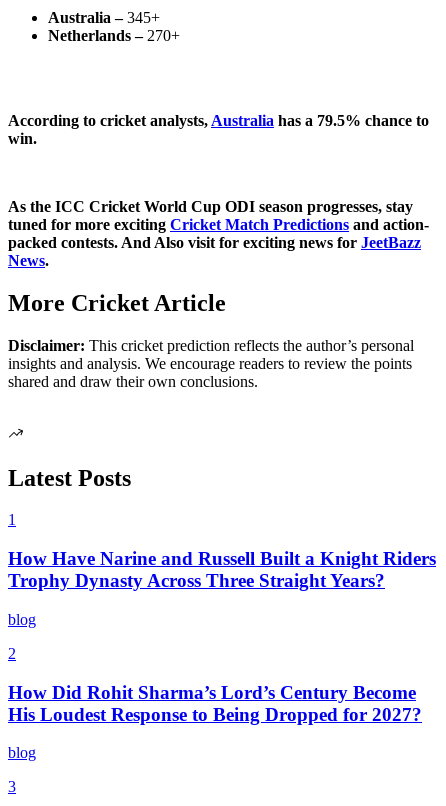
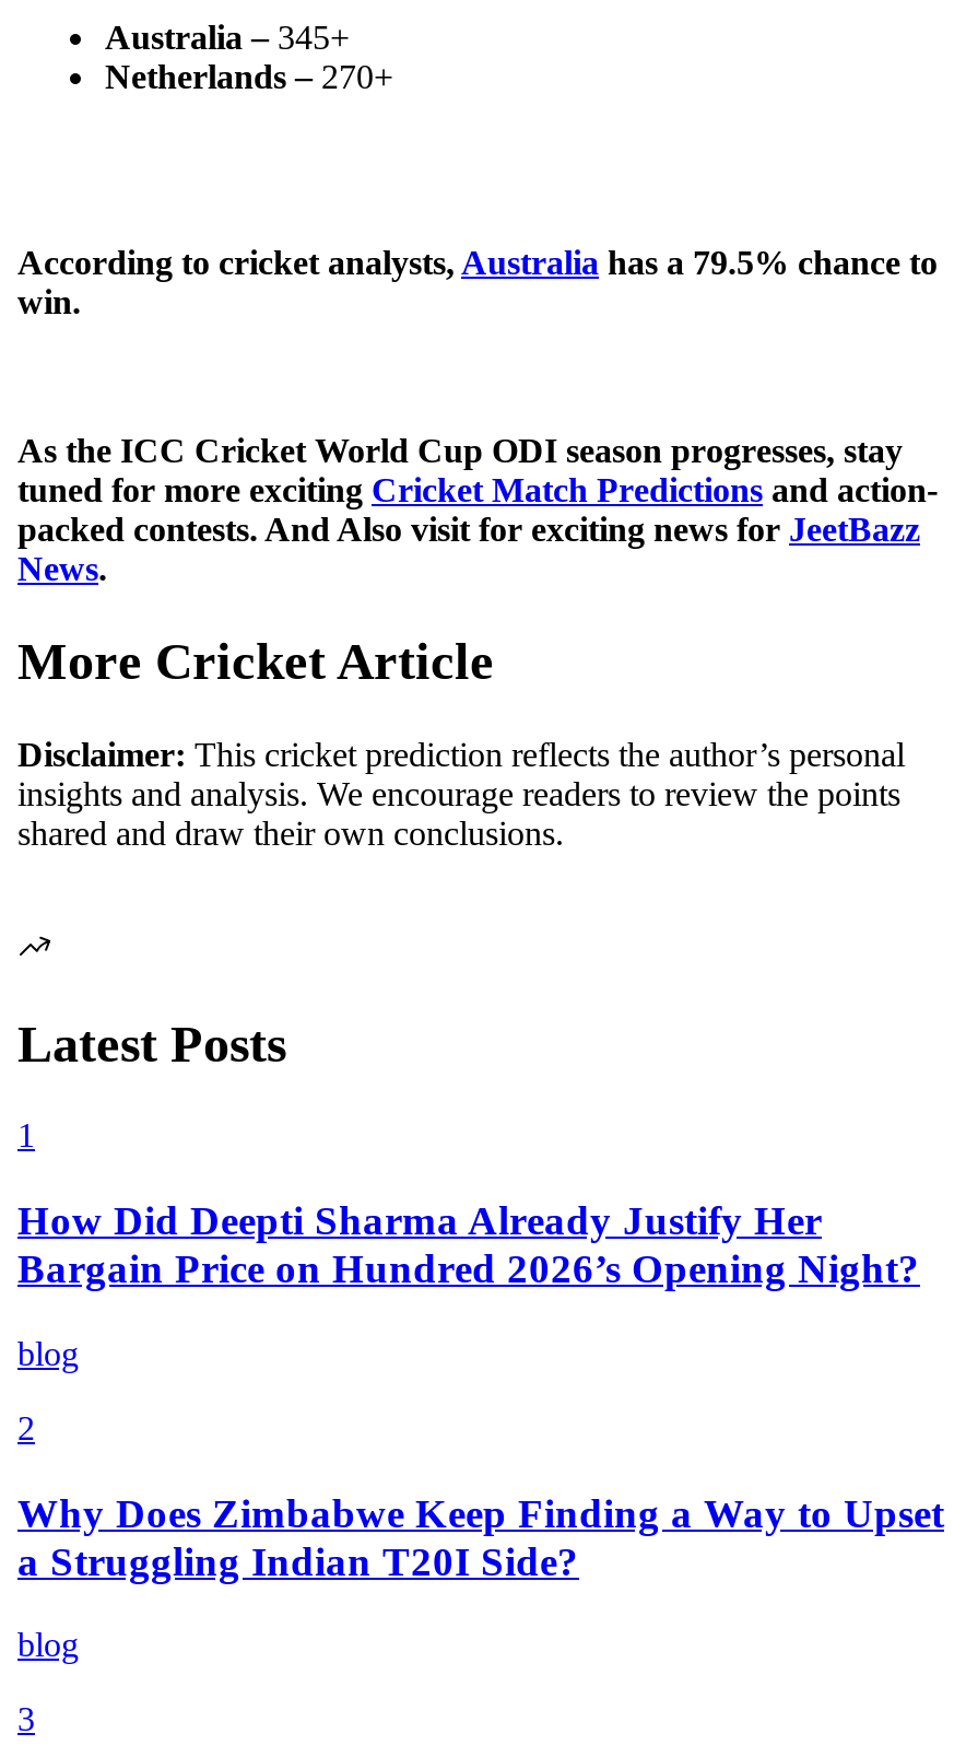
- How Have Narine and Russell Built a Knight Riders
- Trophy Dynasty Across Three Straight Years?
+ How Did Deepti Sharma Already Justify Her
+ Bargain Price on Hundred 2026’s Opening Night?

- How Did Rohit Sharma’s Lord’s Century Become
- His Loudest Response to Being Dropped for 2027?
+ Why Does Zimbabwe Keep Finding a Way to Upset
+ a Struggling Indian T20I Side?
